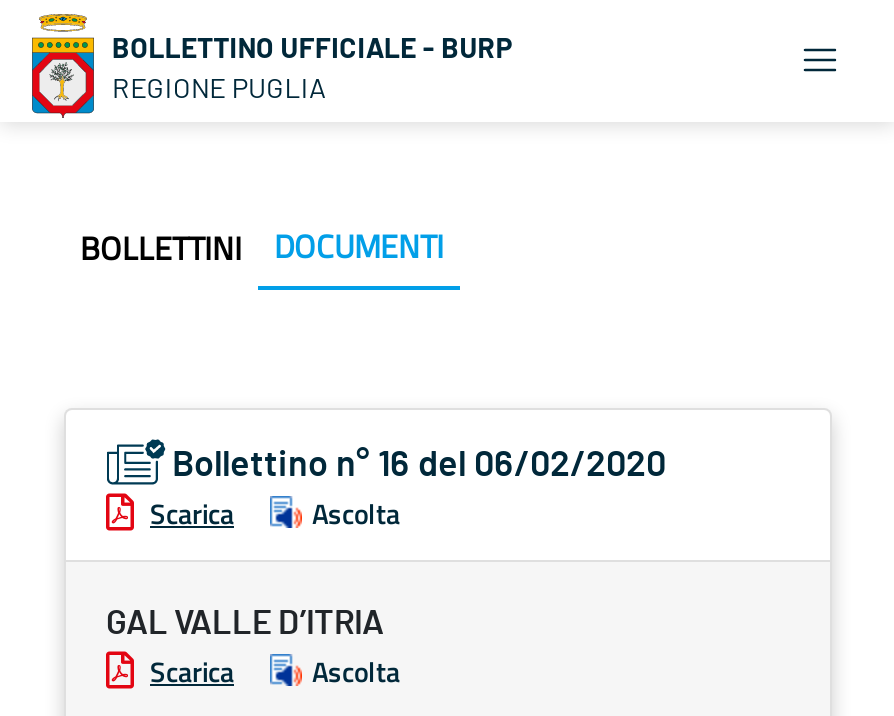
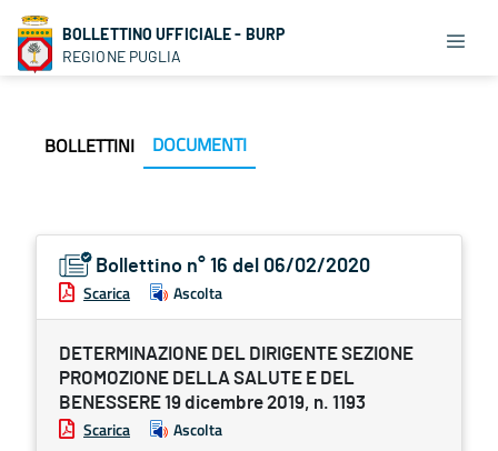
- GAL VALLE D’ITRIA
+ DETERMINAZIONE DEL DIRIGENTE SEZIONE
+ PROMOZIONE DELLA SALUTE E DEL
+ BENESSERE 19 dicembre 2019, n. 1193
